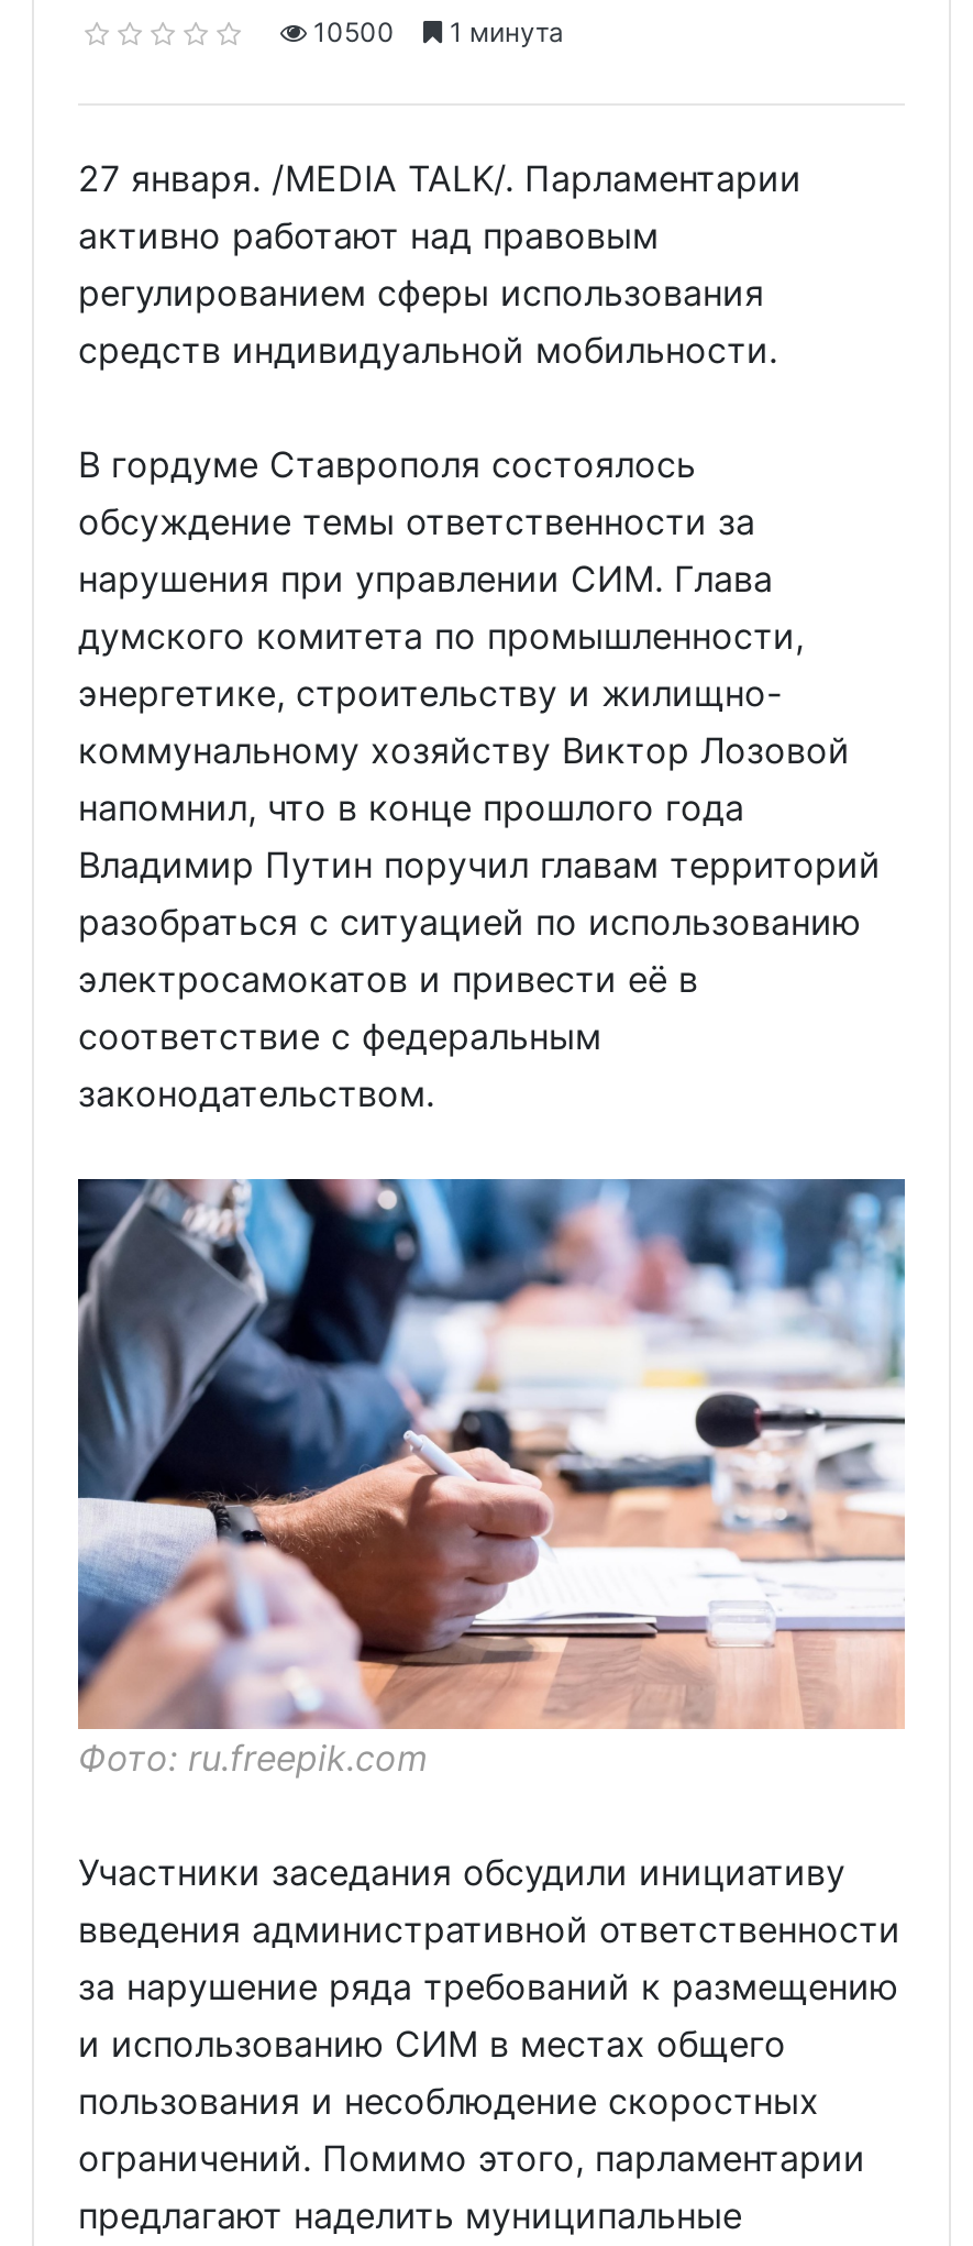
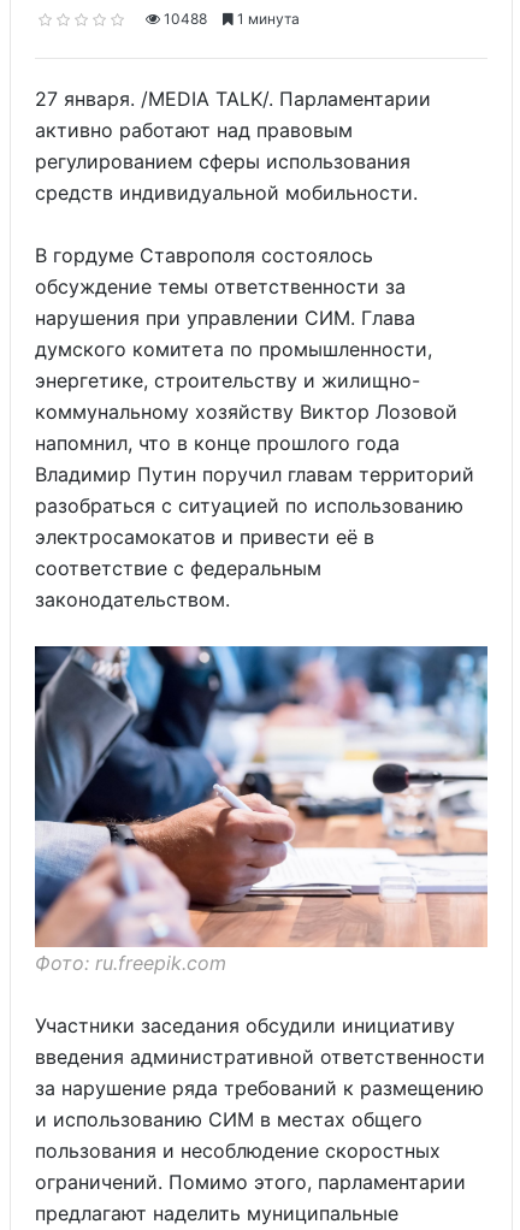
- 10500
+ 10488
